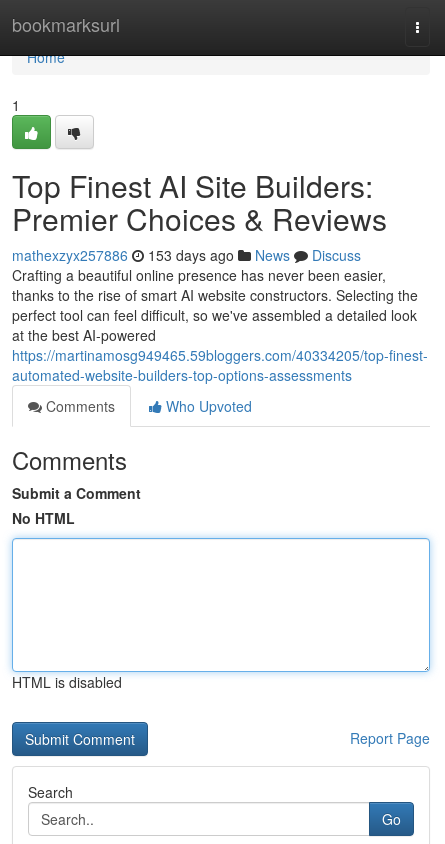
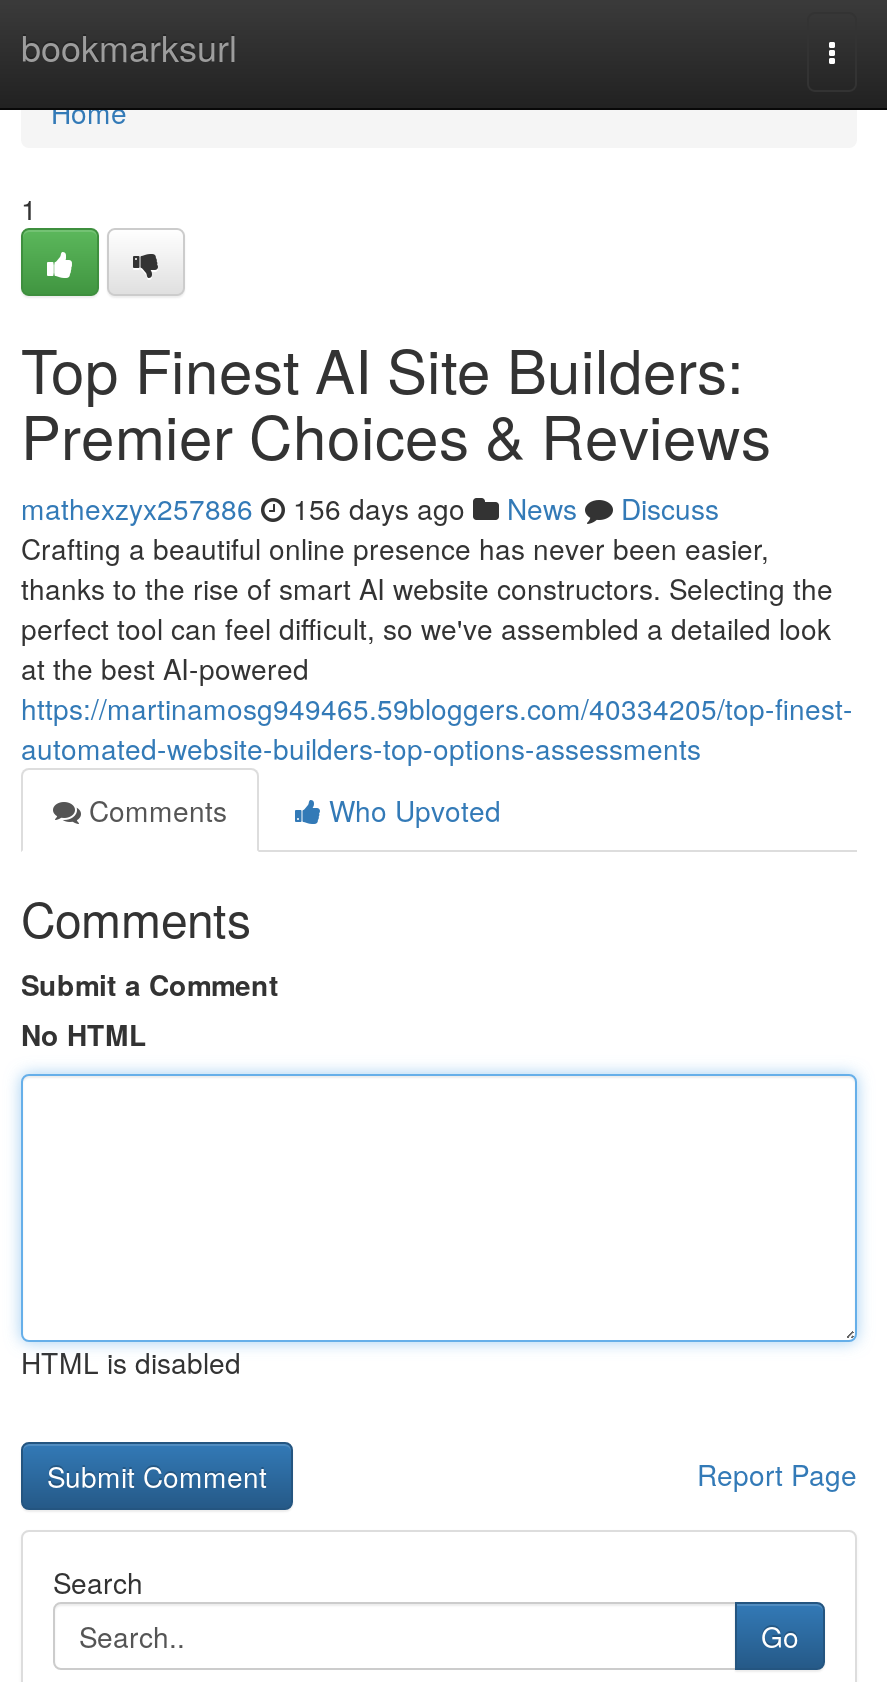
- mathexzyx257886 153 days ago News Discuss
+ mathexzyx257886 156 days ago News Discuss
